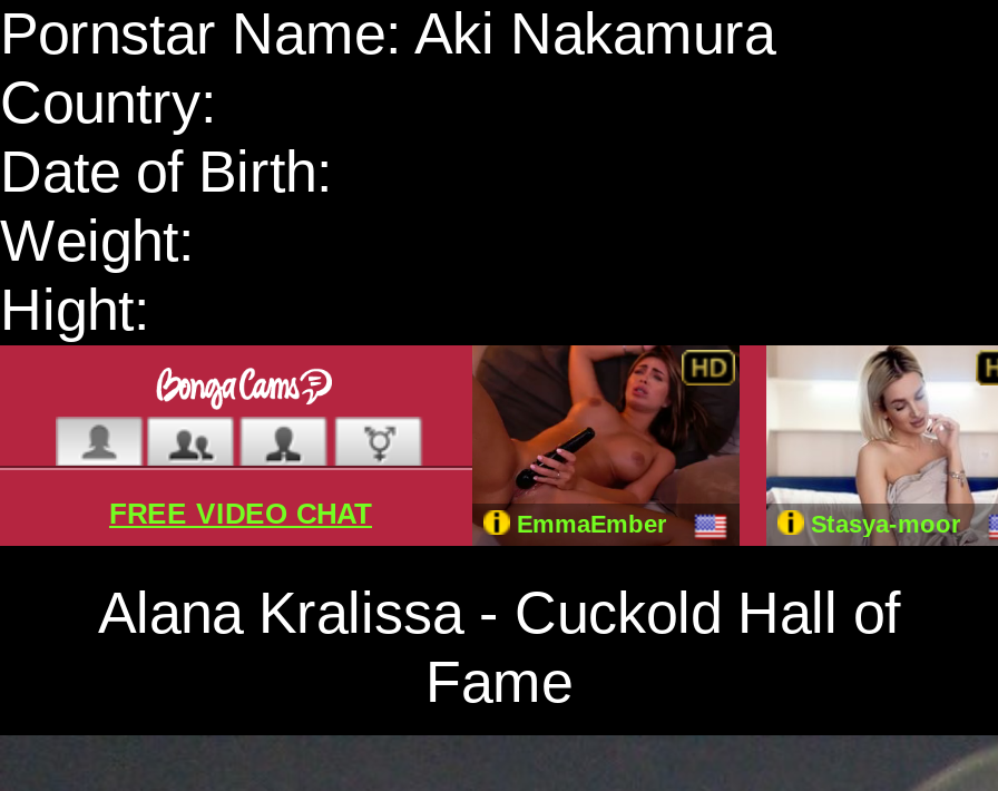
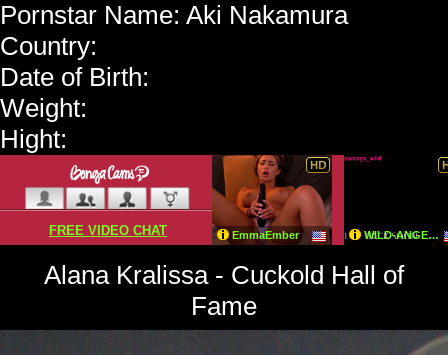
- [image]
+ [image]

- [image]
+ [image]
